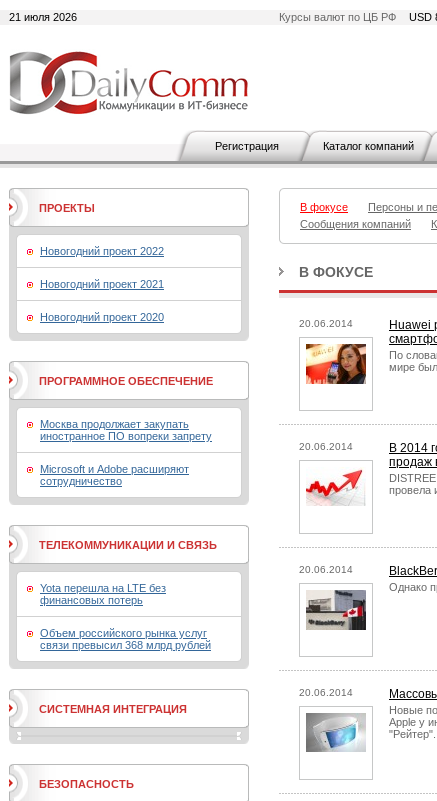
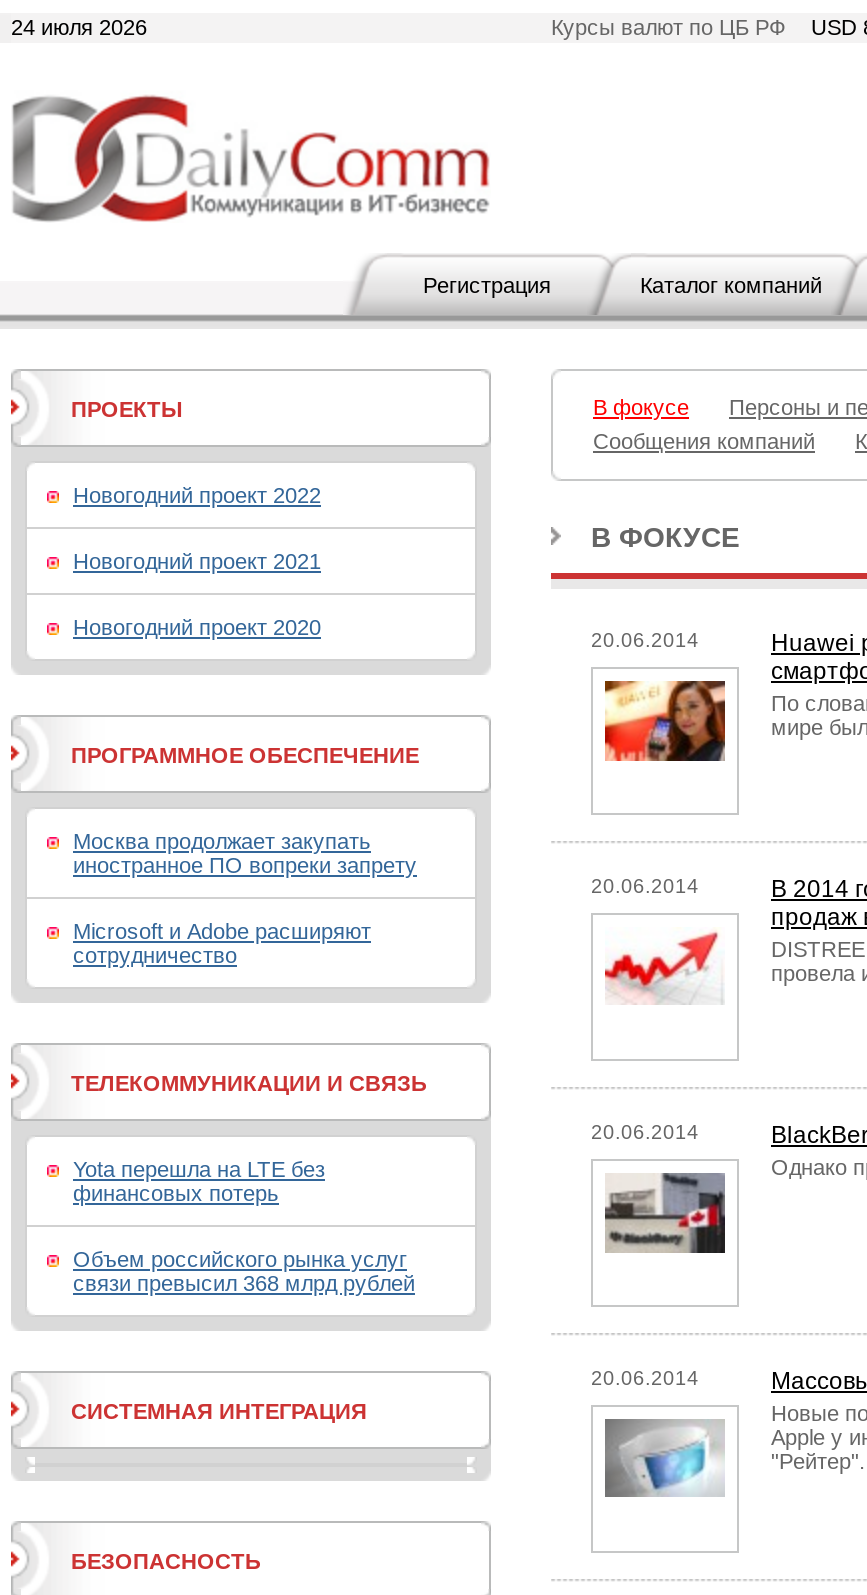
- 21 июля 2026
+ 24 июля 2026
